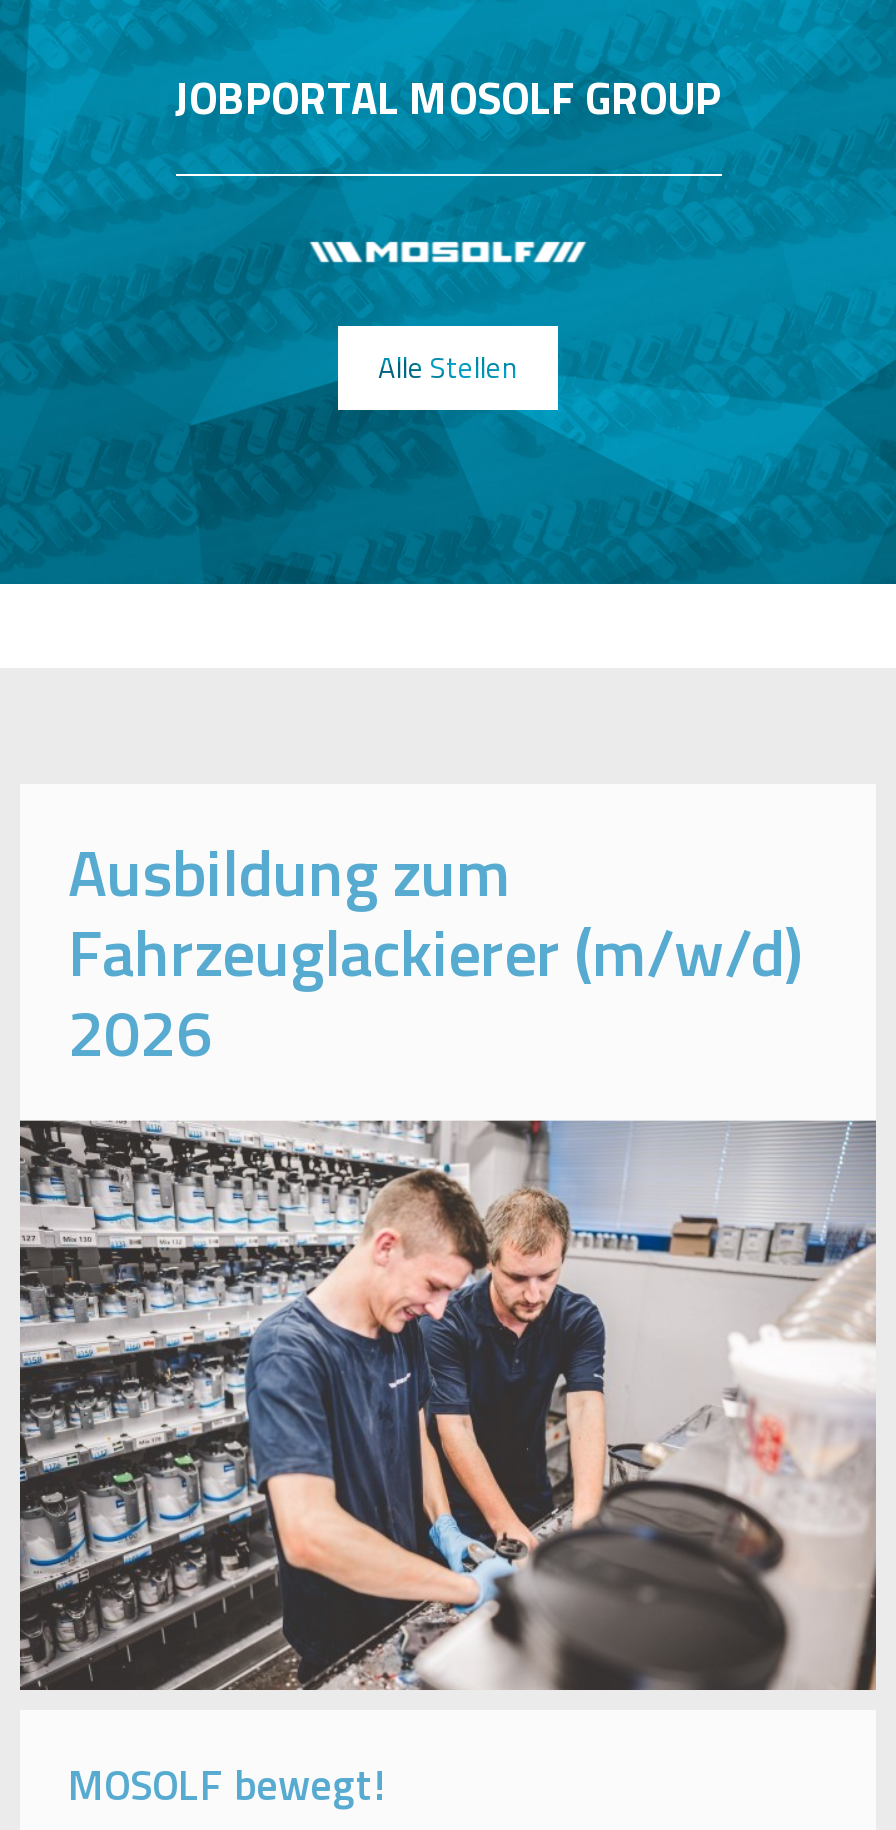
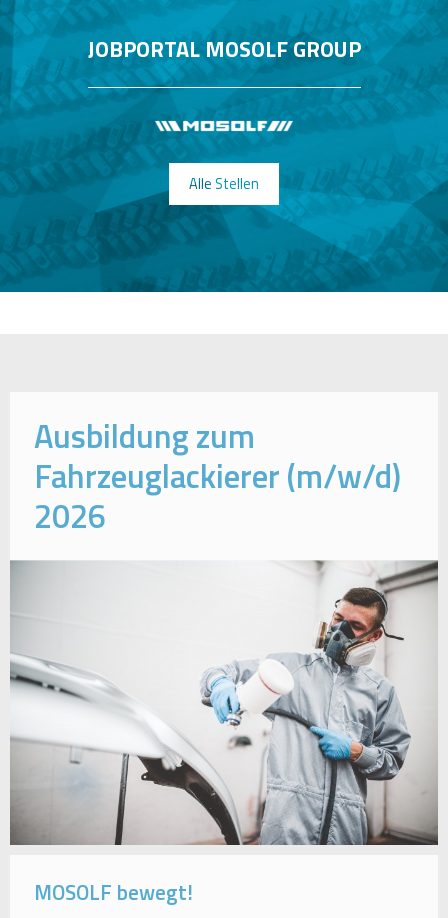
- [image]
+ [image]
